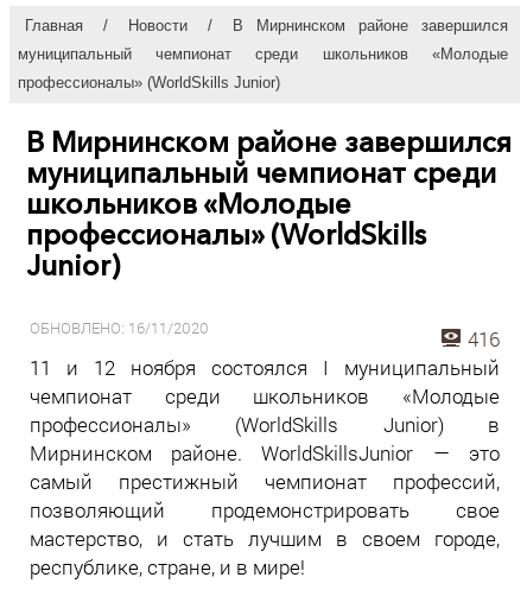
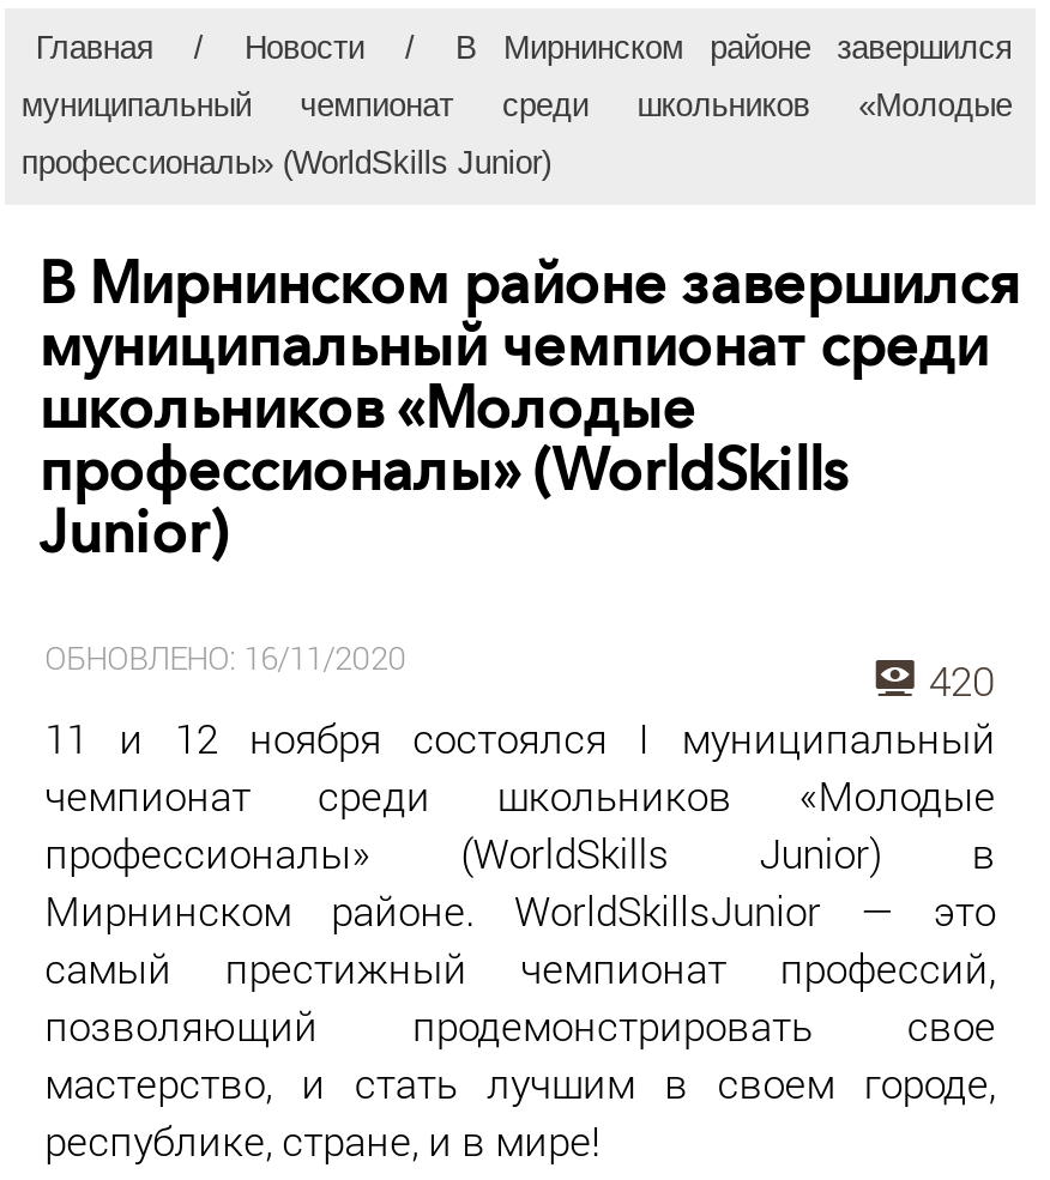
- 416
+ 420
